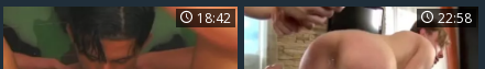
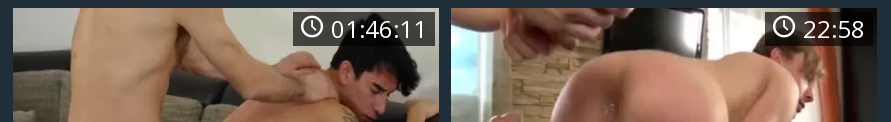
- 18:42
+ 01:46:11
